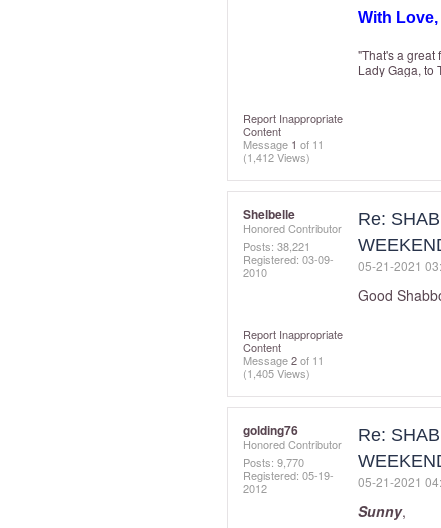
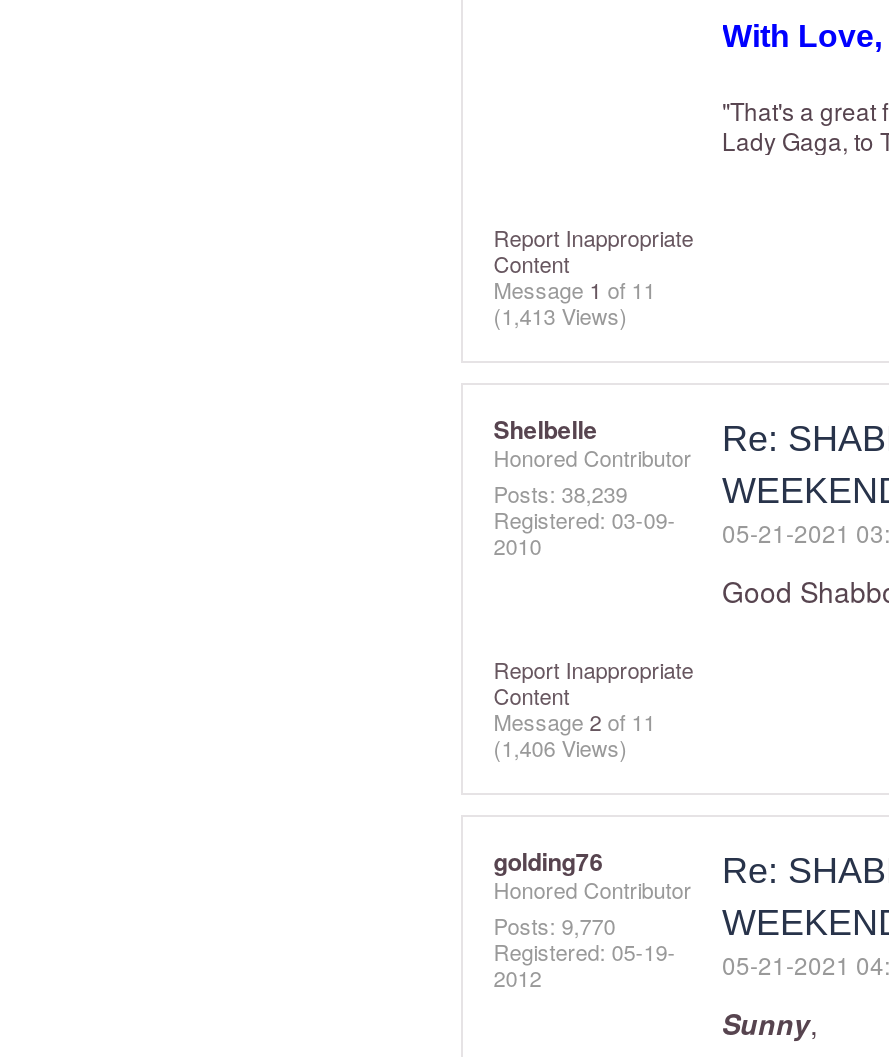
- (1,412 Views)
+ (1,413 Views)

- Posts: 38,221
+ Posts: 38,239

- (1,405 Views)
+ (1,406 Views)
